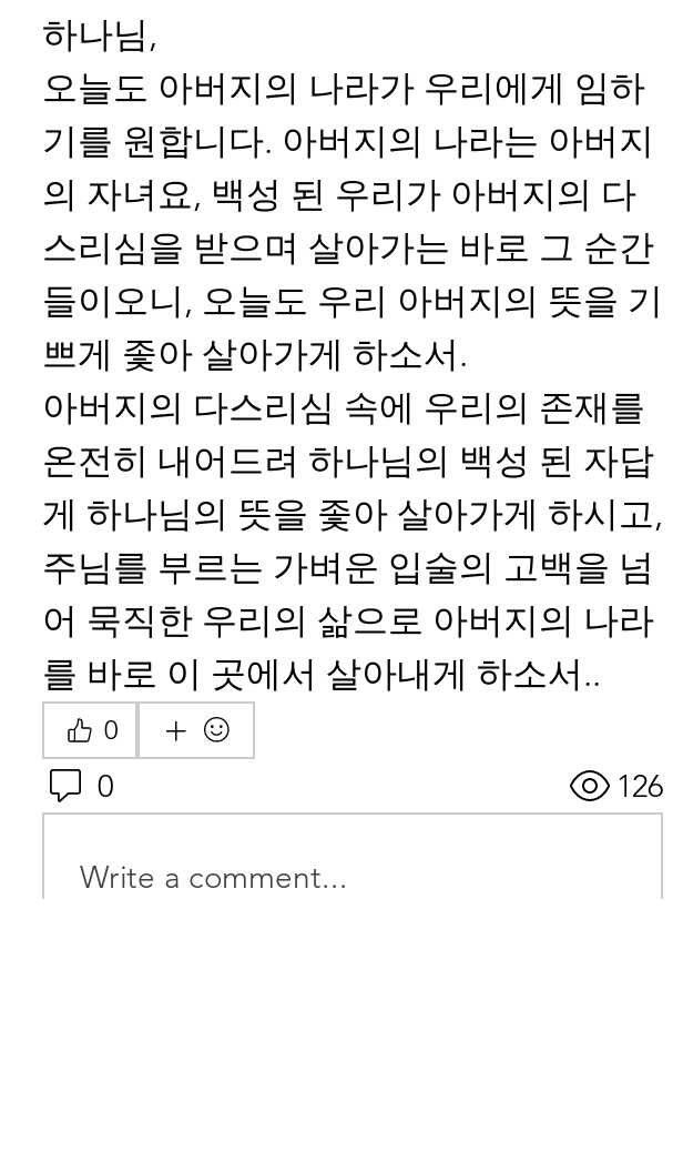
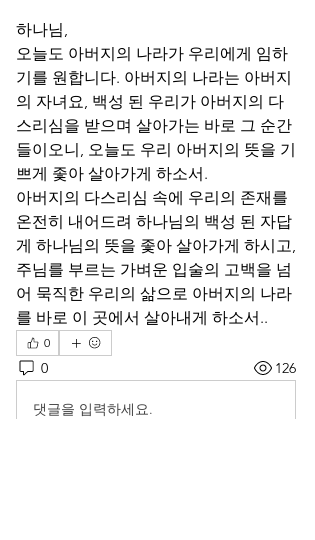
- Write a comment...
+ 댓글을 입력하세요.
